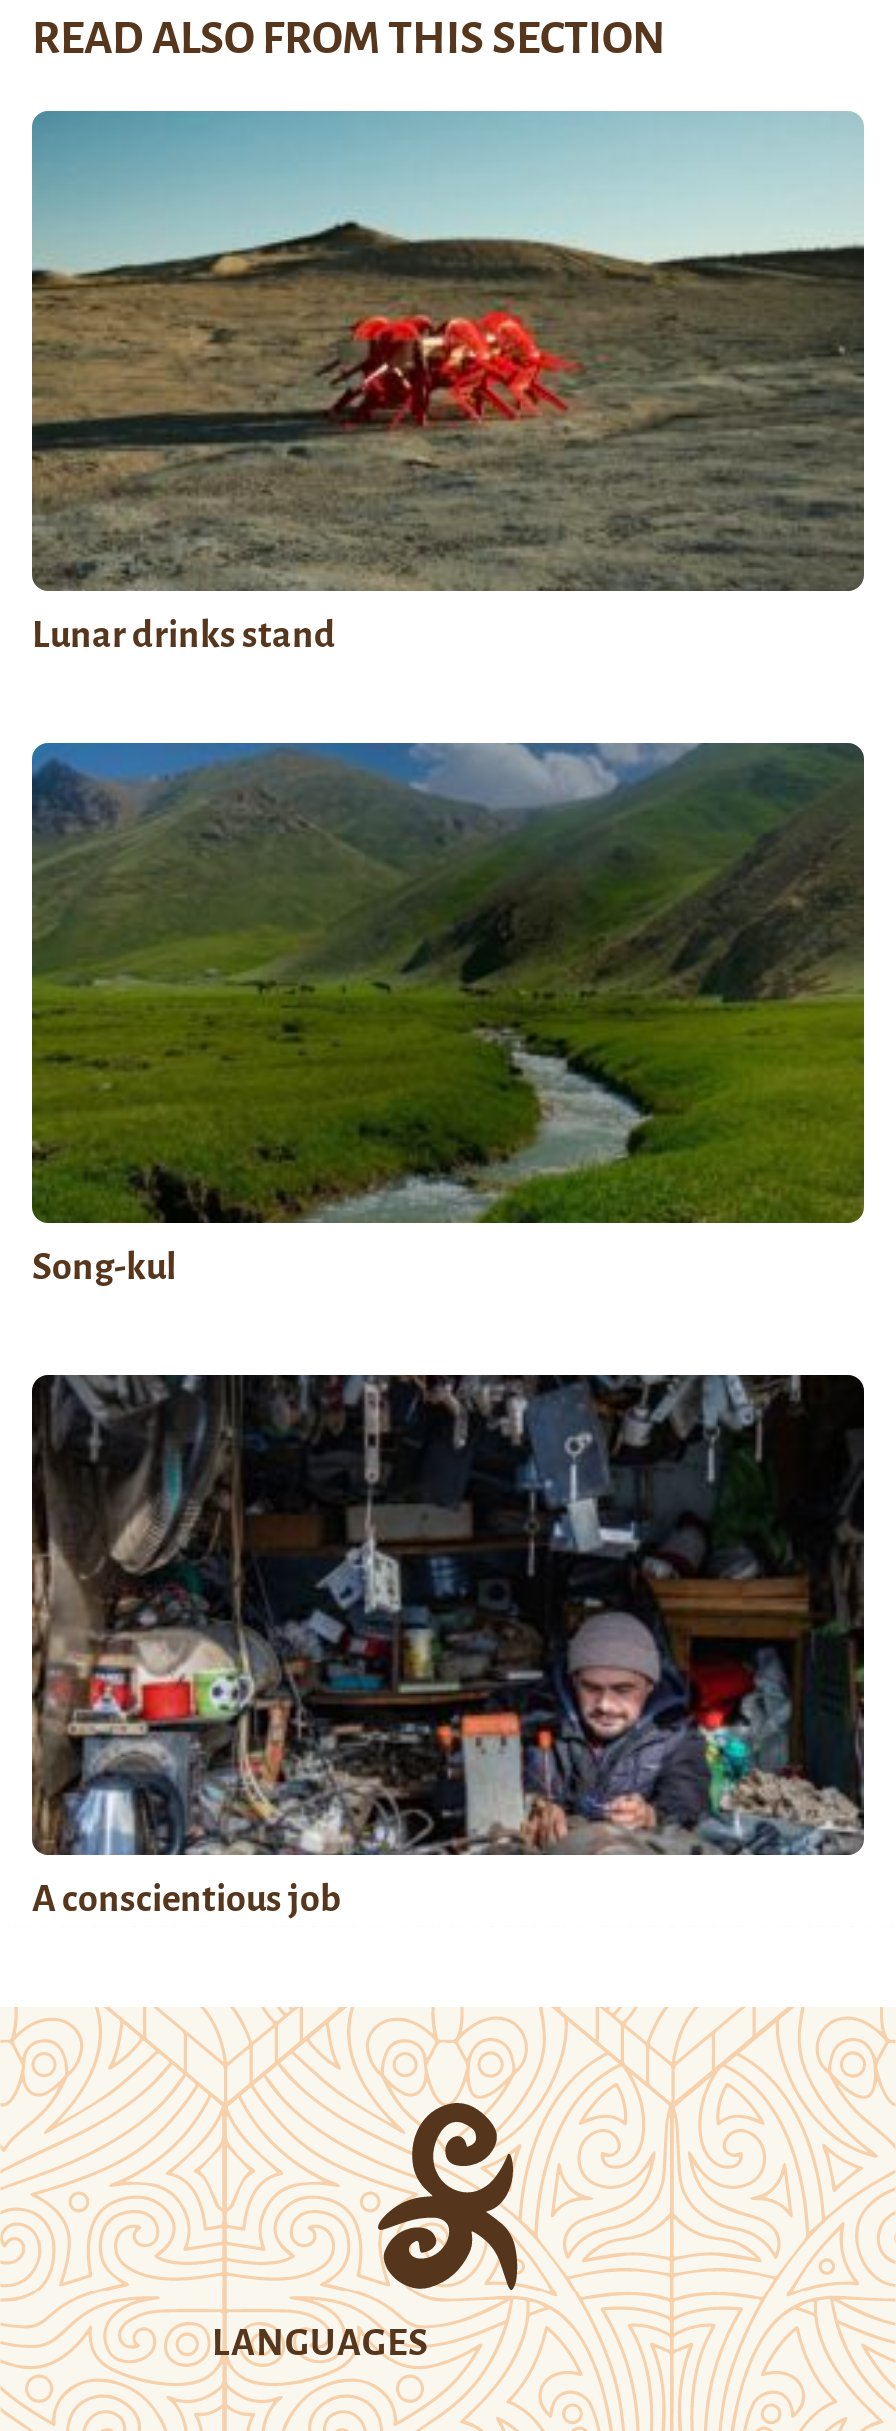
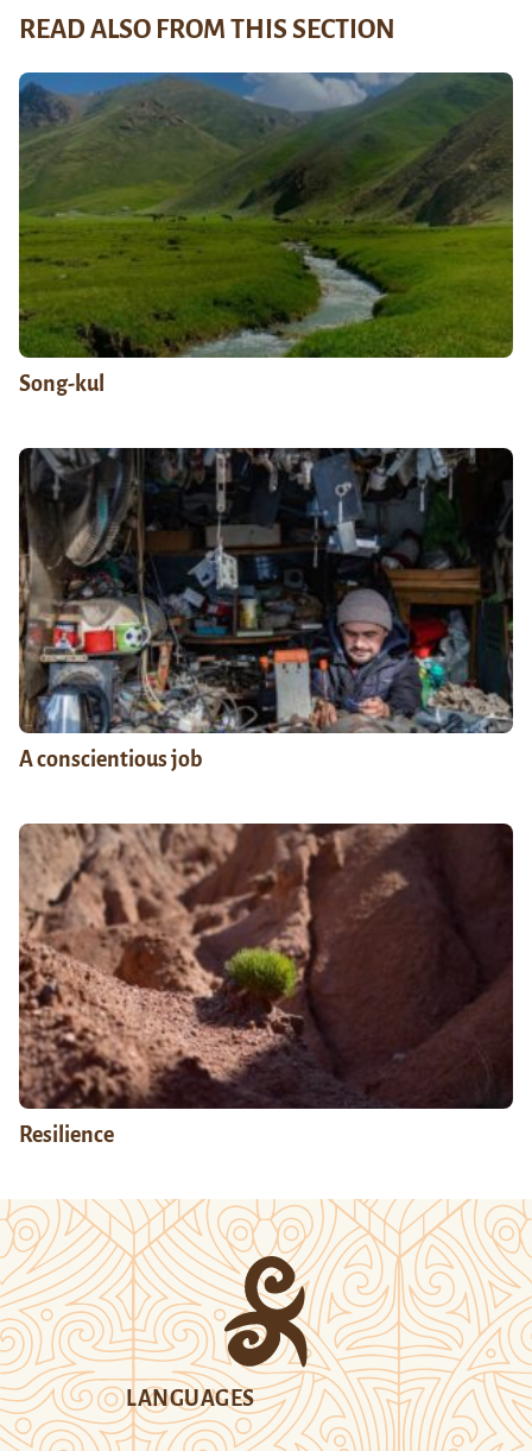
- [image]
- Lunar drinks stand

moved up: [image] | Song-kul | A conscientious job

+ [image]
+ Resilience
